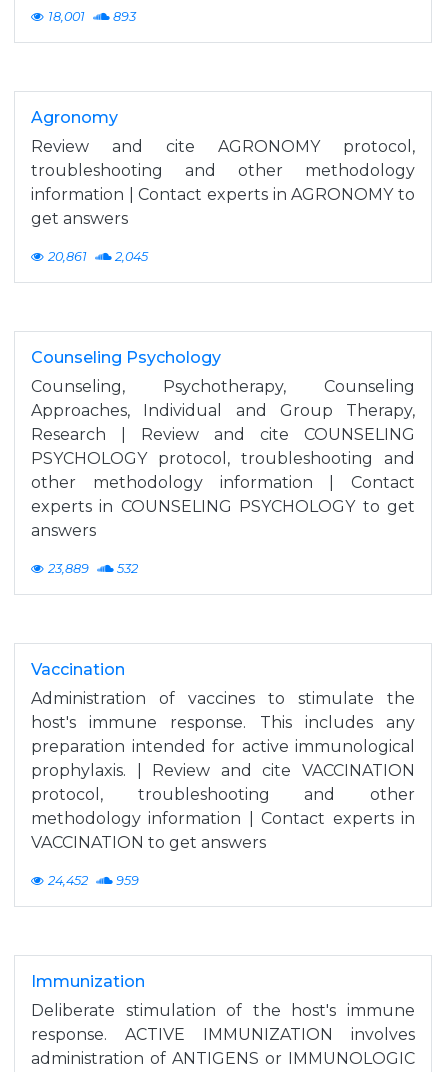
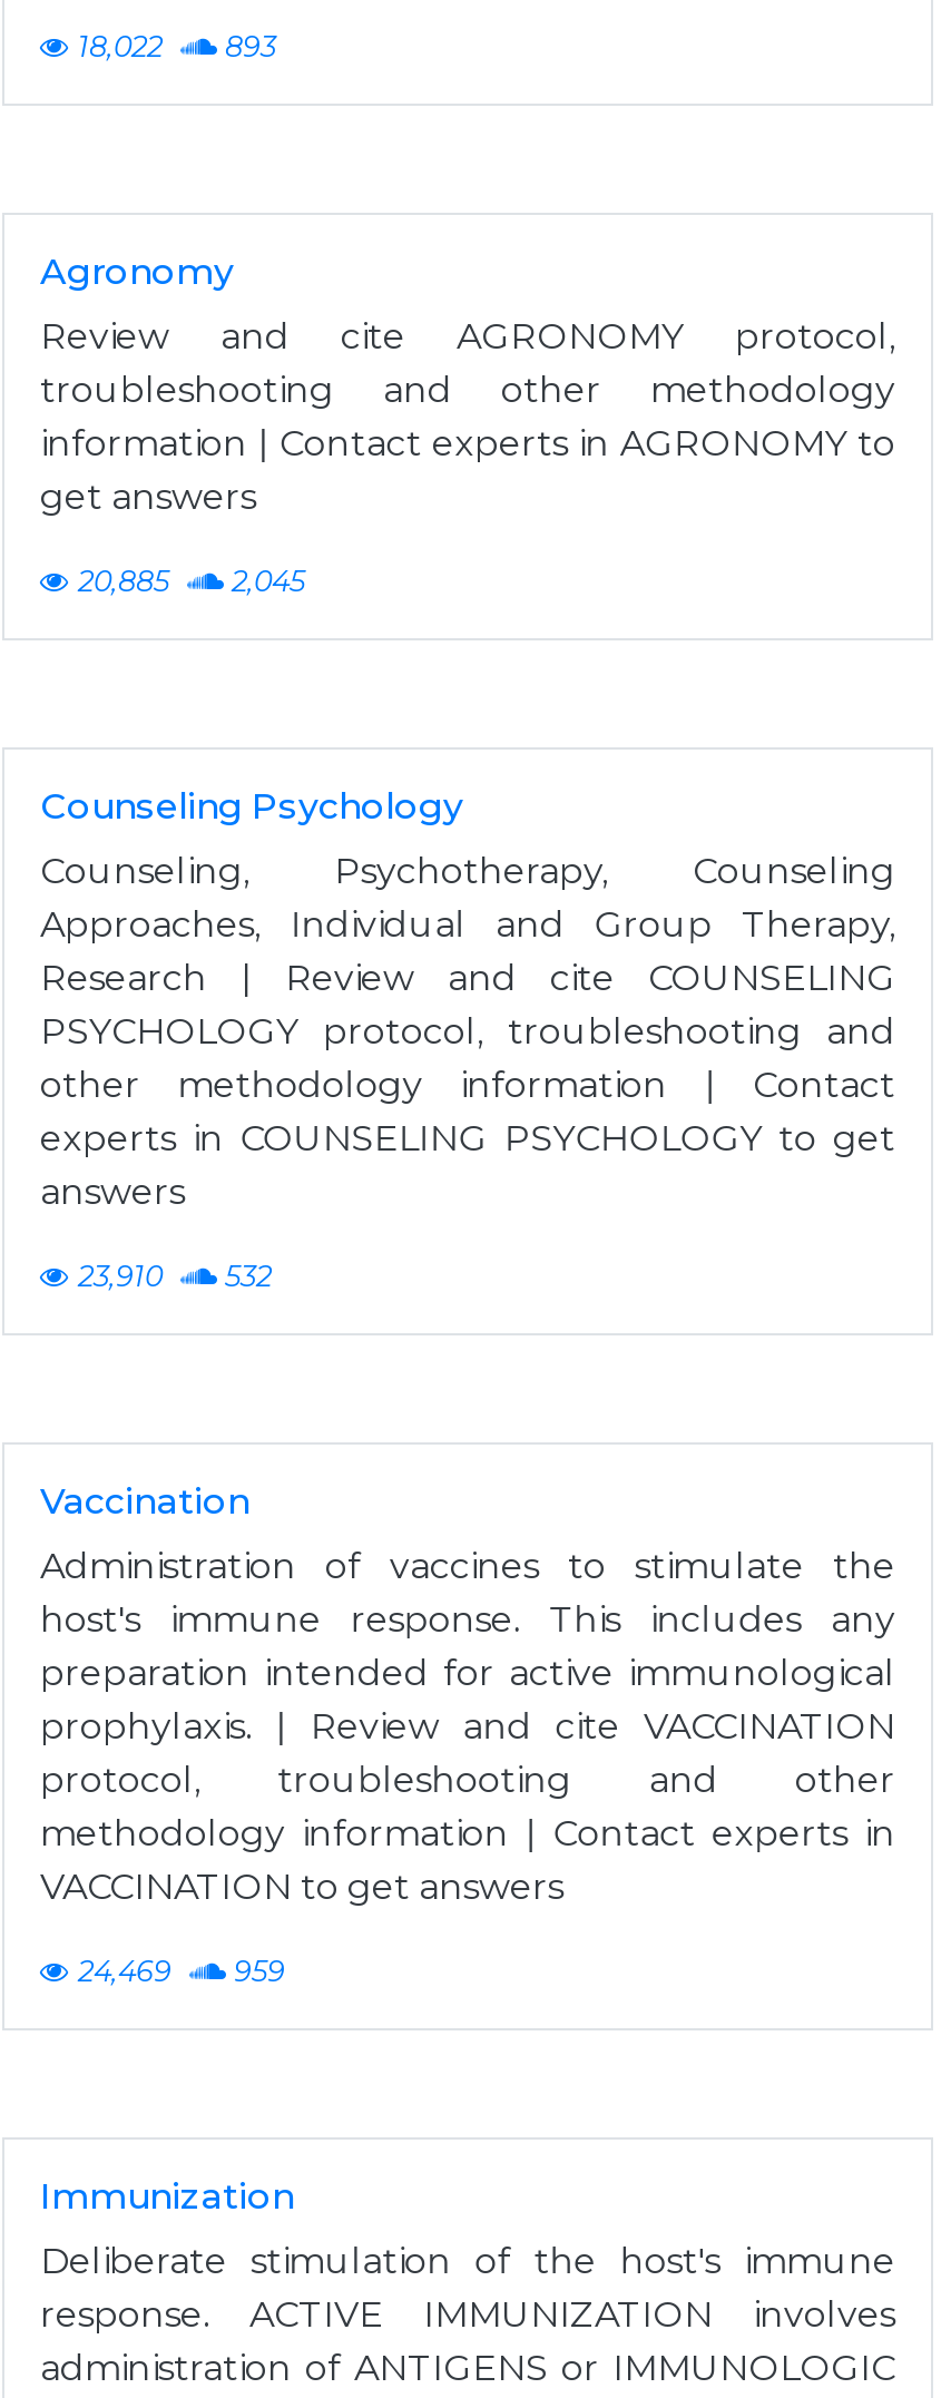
- 18,001 893
+ 18,022 893

- 20,861 2,045
+ 20,885 2,045

- 23,889 532
+ 23,910 532

- 24,452 959
+ 24,469 959
